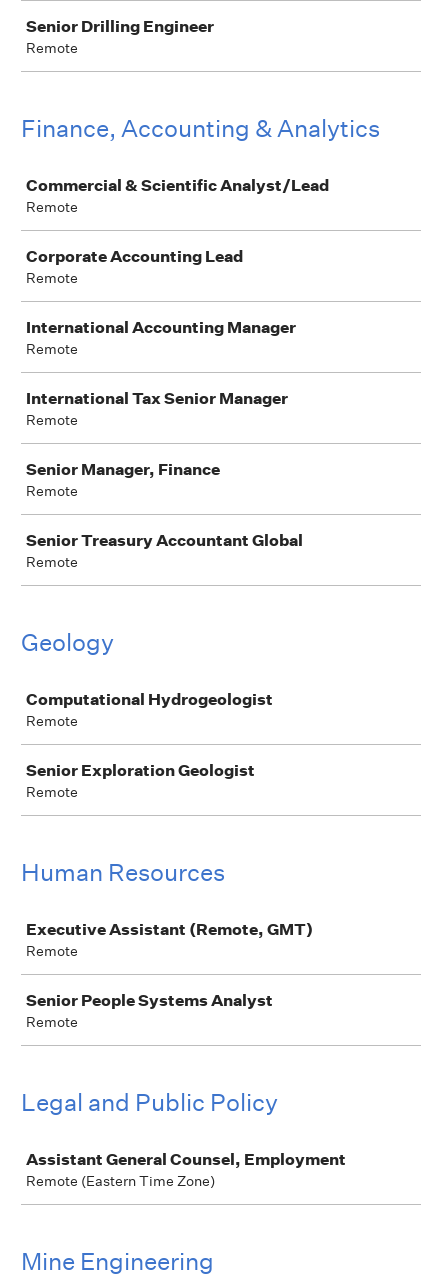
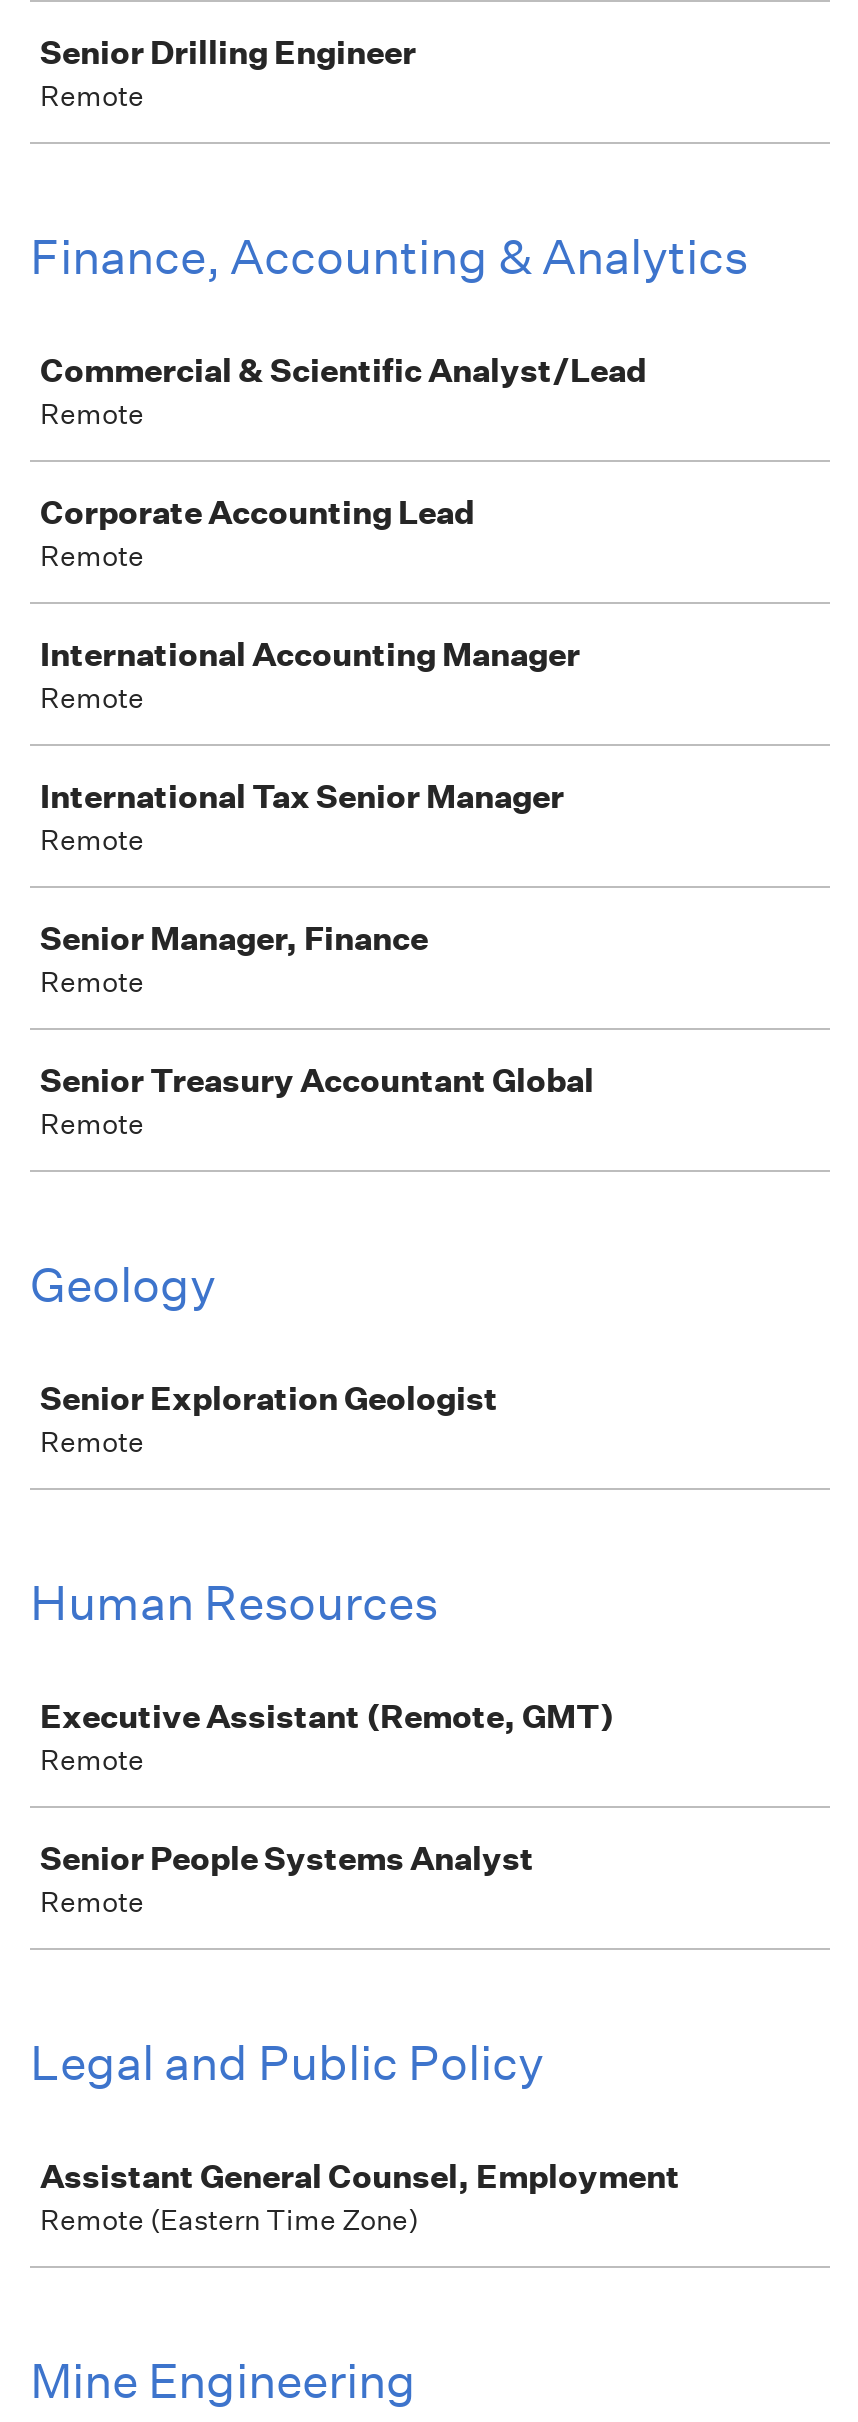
- Computational Hydrogeologist
- Remote
